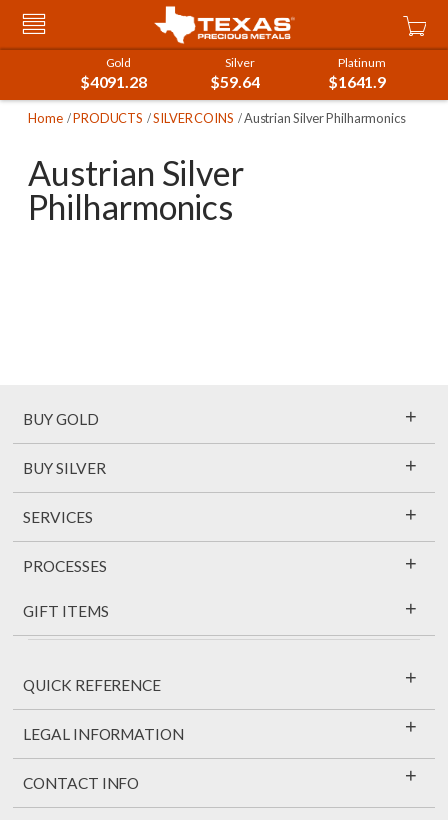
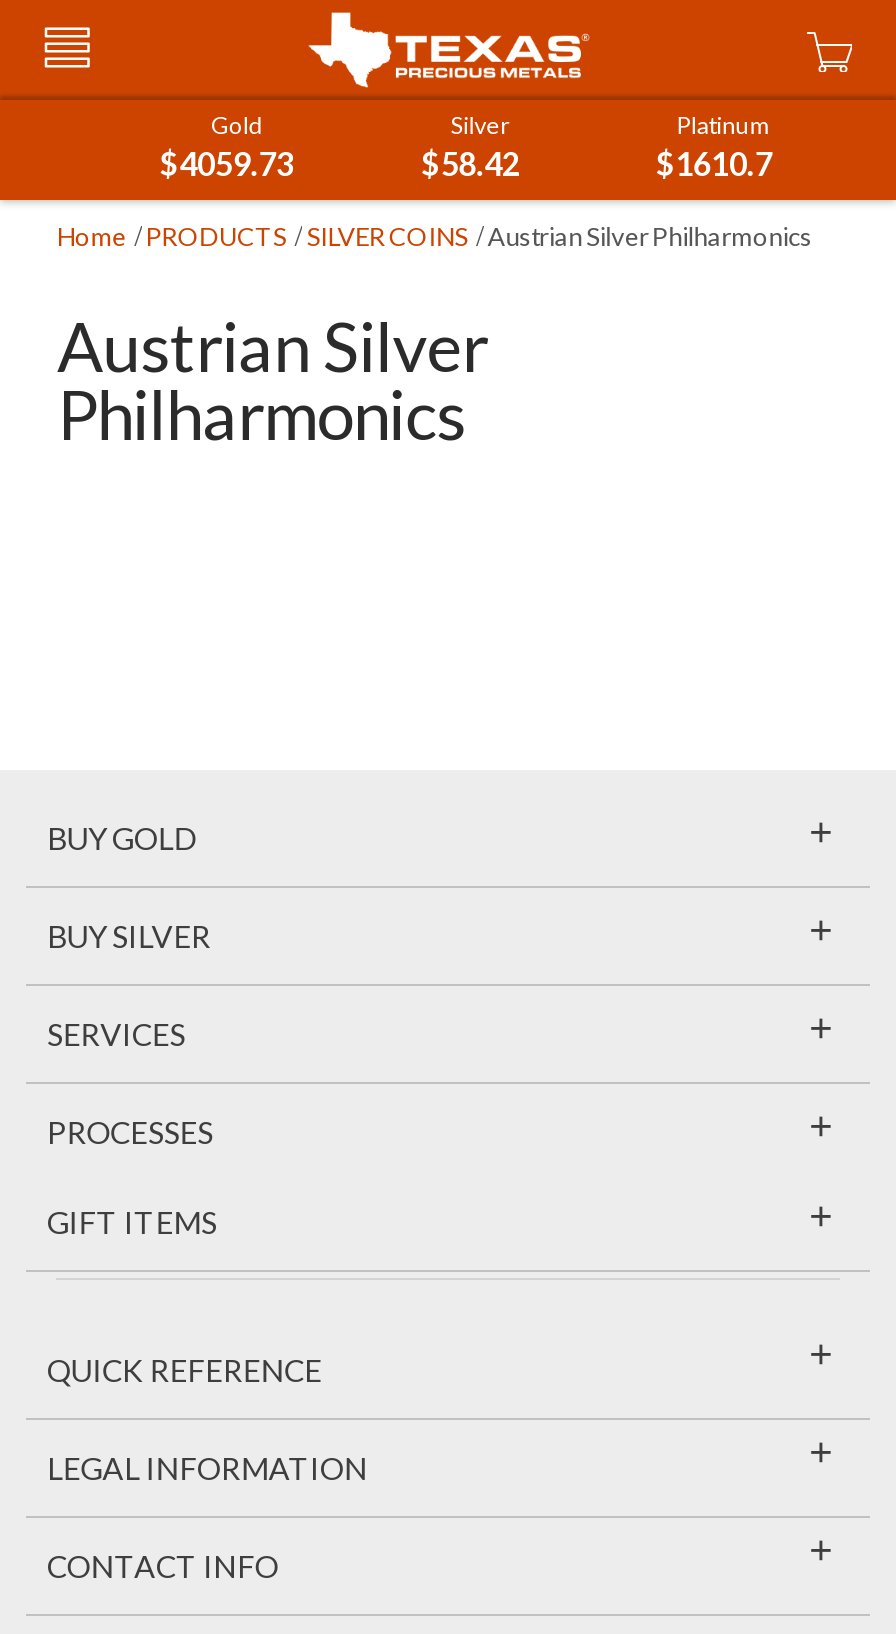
- $4091.28
+ $4059.73

- $59.64
+ $58.42

- $1641.9
+ $1610.7
